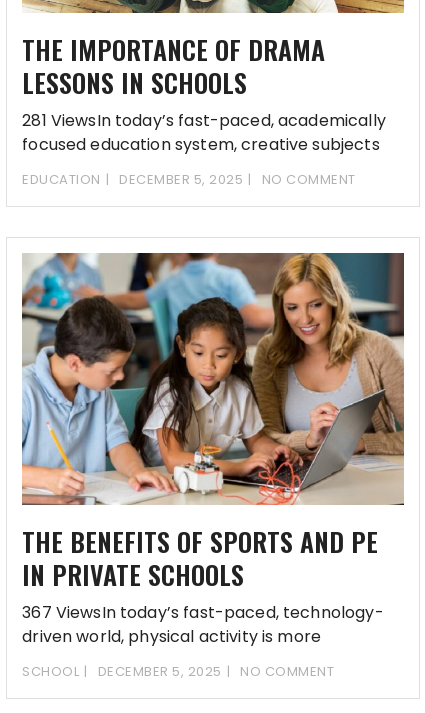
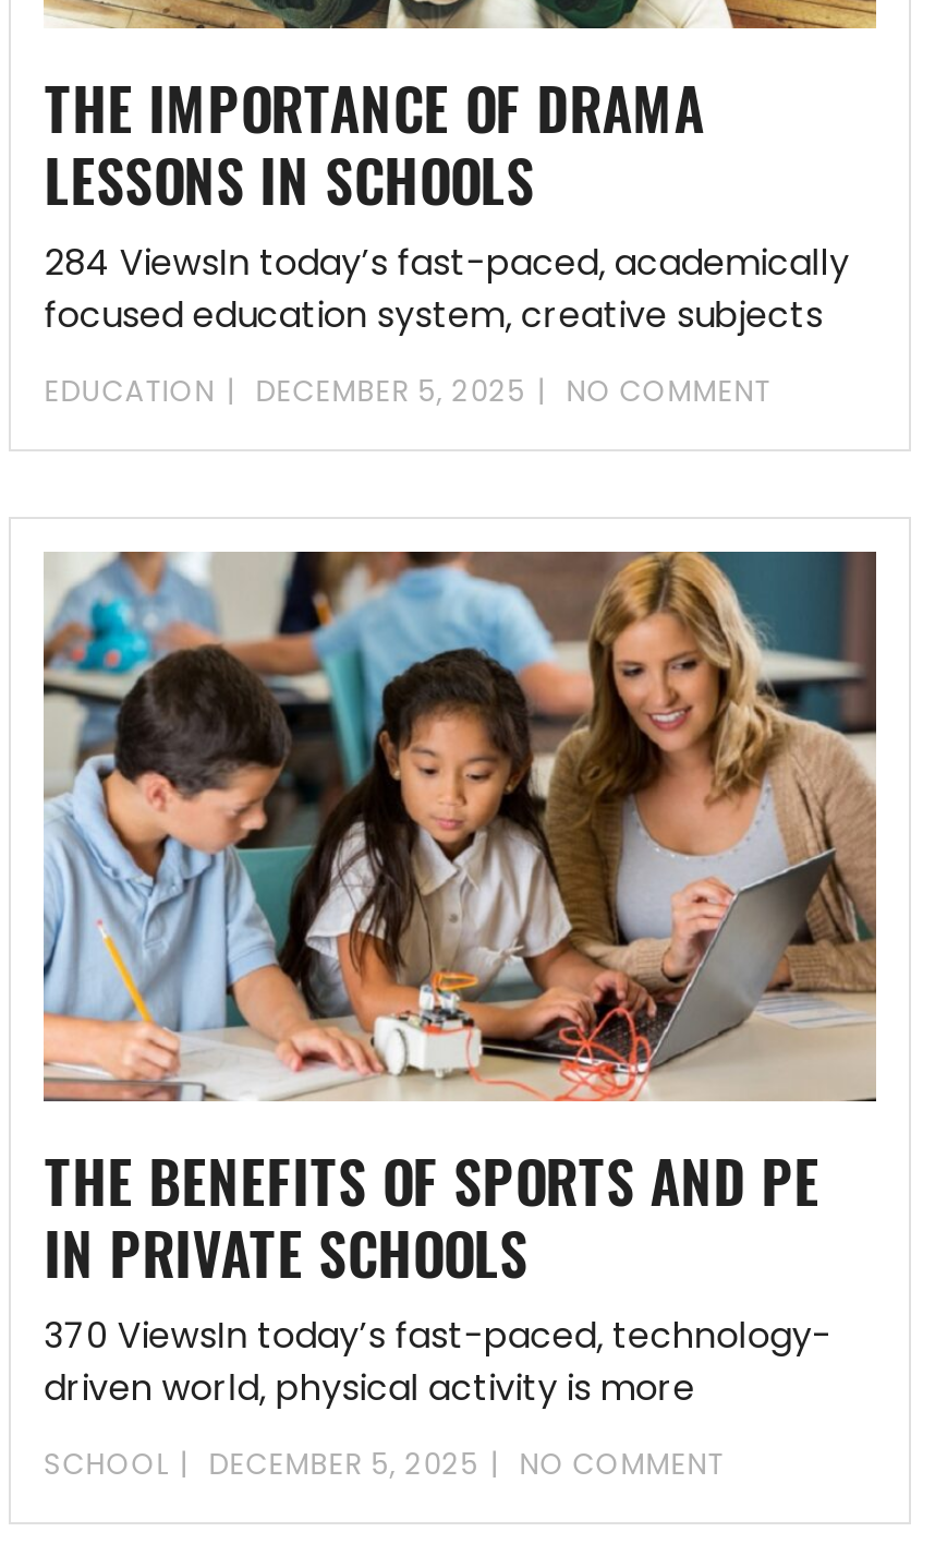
- 281 ViewsIn today’s fast-paced, academically
+ 284 ViewsIn today’s fast-paced, academically

- 367 ViewsIn today’s fast-paced, technology-
+ 370 ViewsIn today’s fast-paced, technology-
